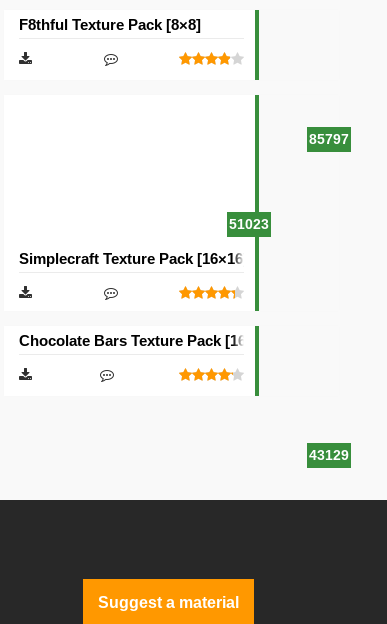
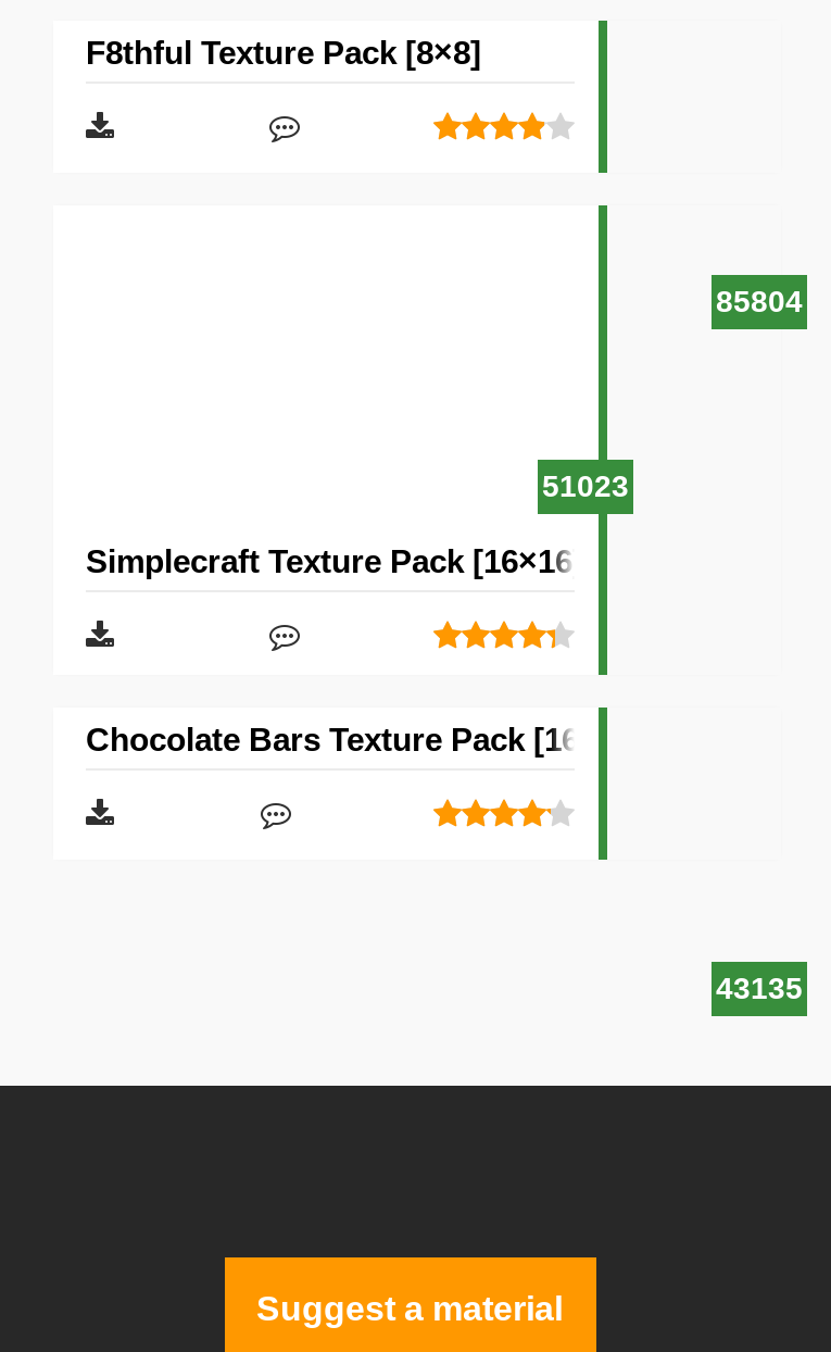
- 85797
+ 85804

- 43129
+ 43135
